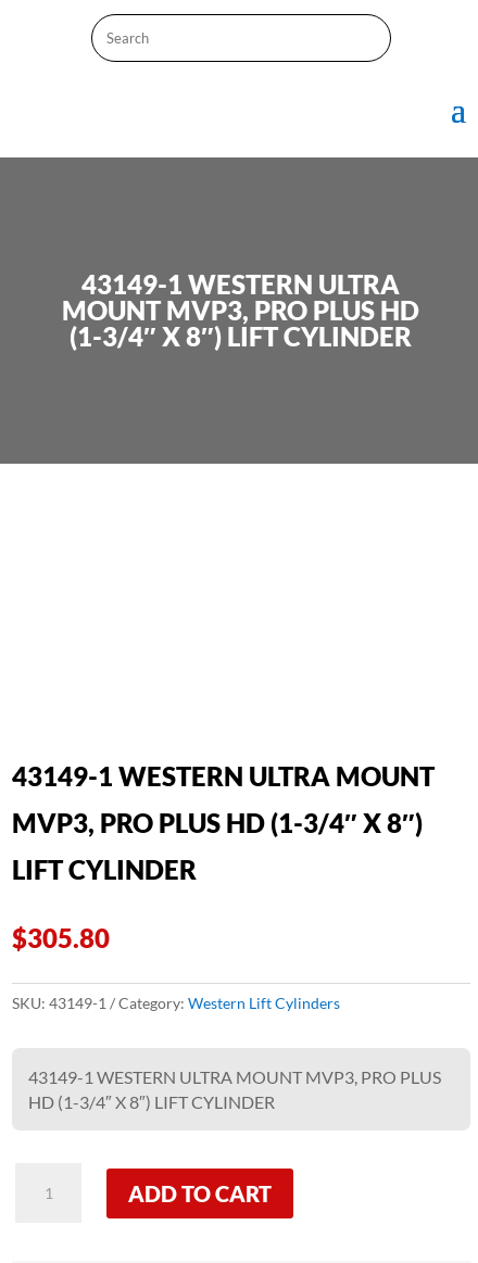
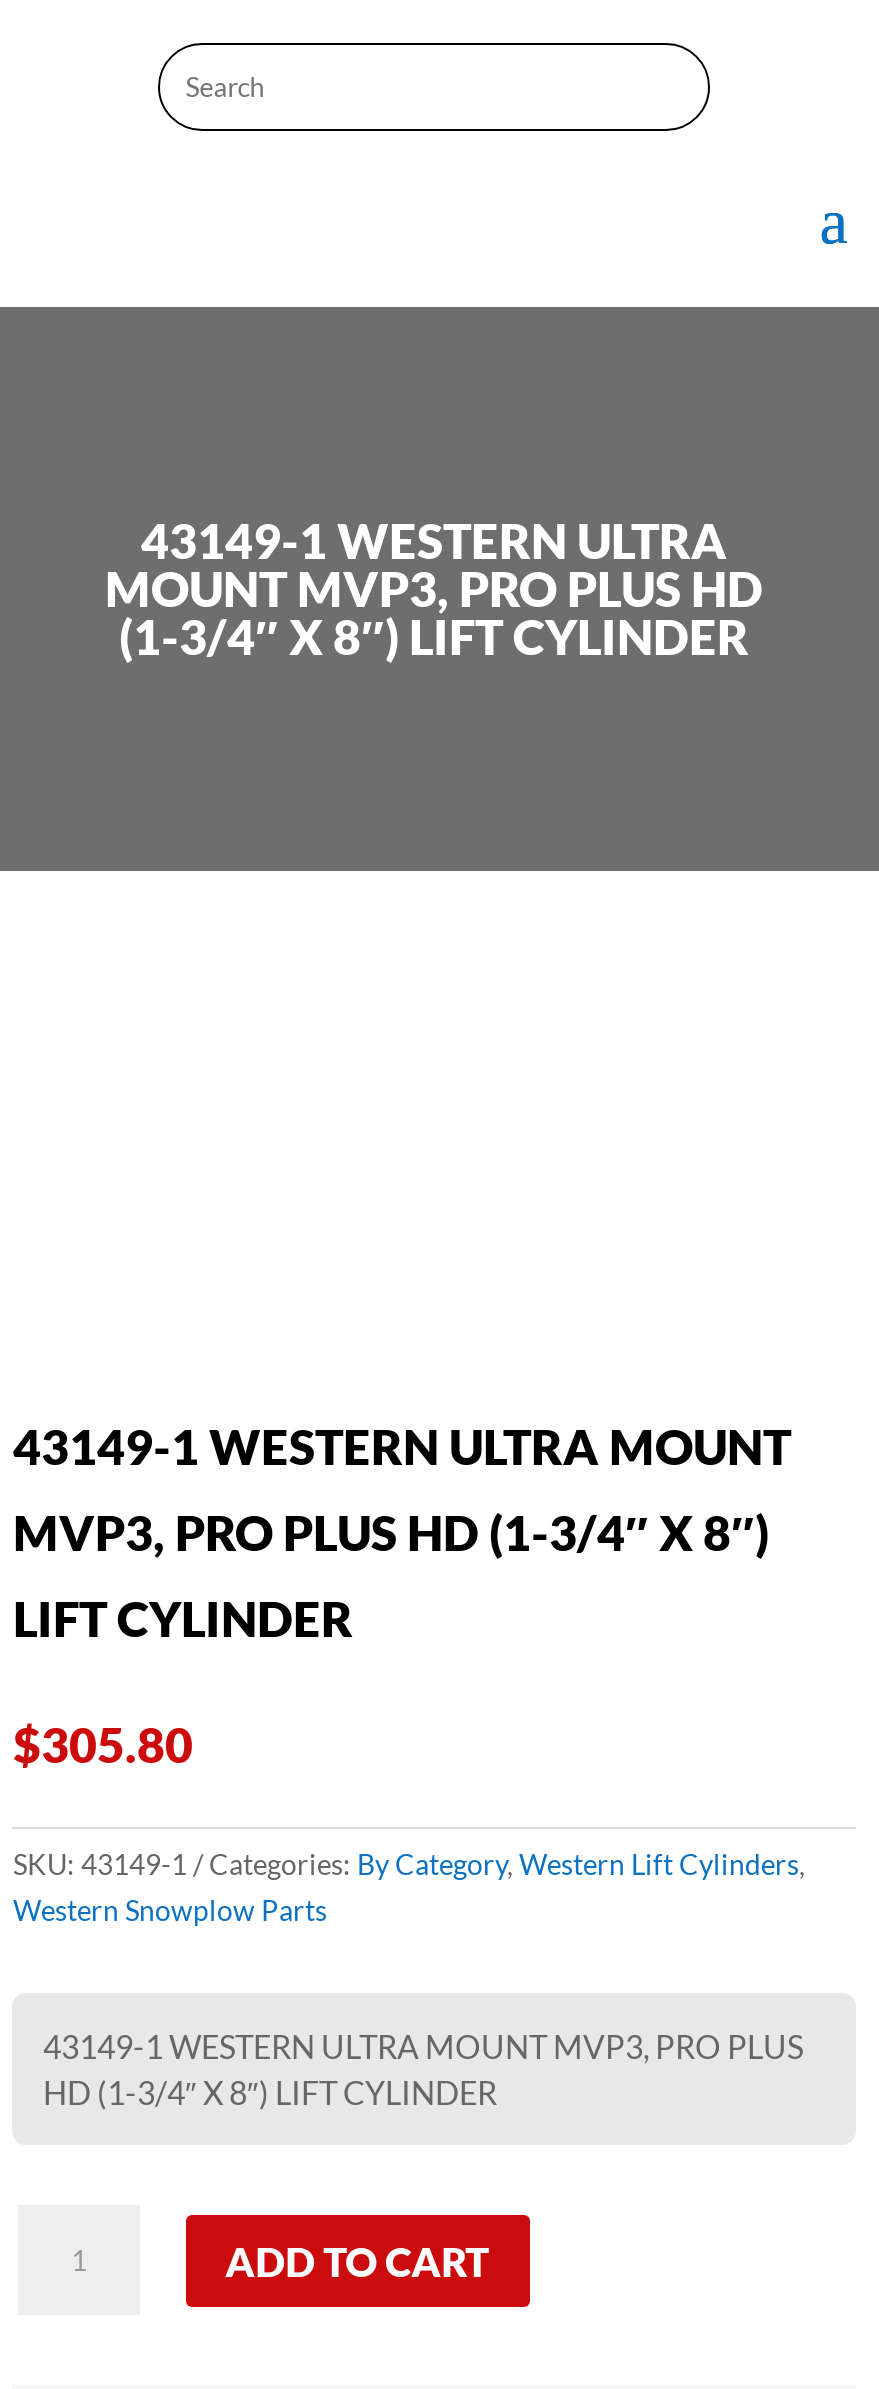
- Category: Western Lift Cylinders
+ Categories: By Category, Western Lift Cylinders,
+ Western Snowplow Parts
